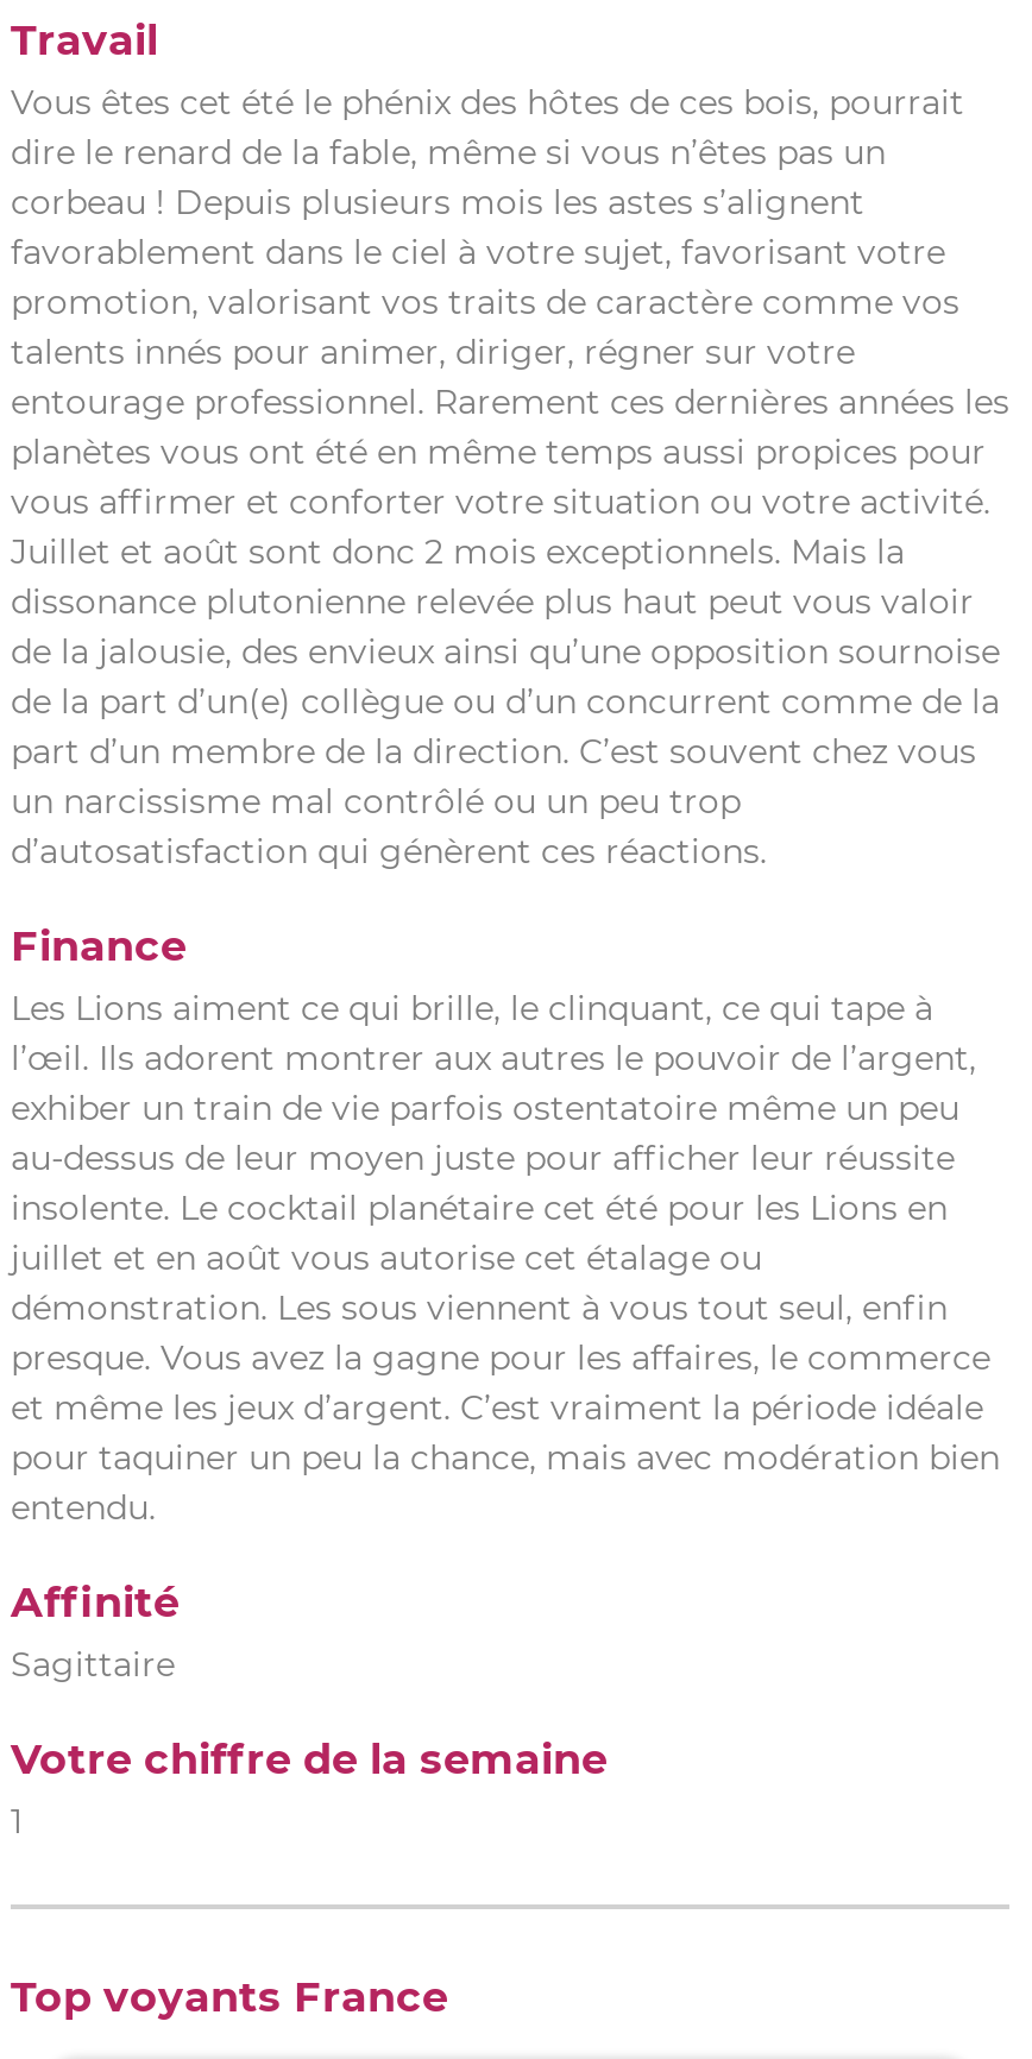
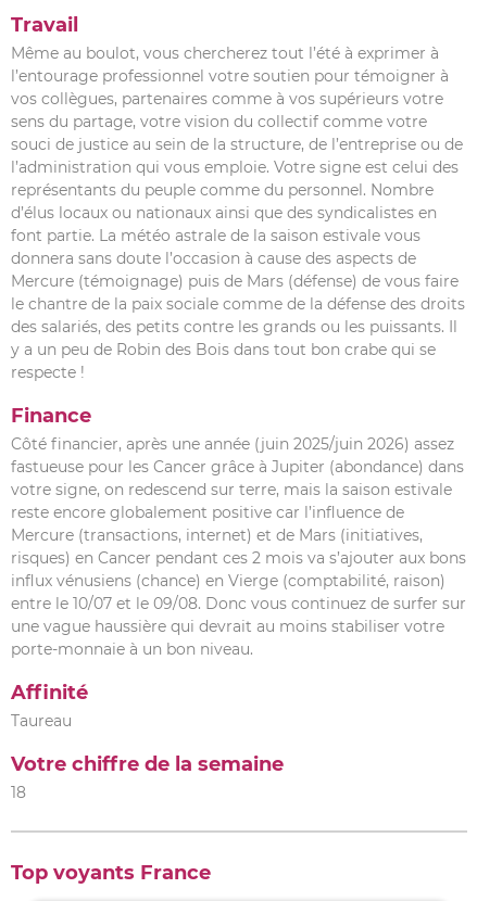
- Vous êtes cet été le phénix des hôtes de ces bois, pourrait
- dire le renard de la fable, même si vous n’êtes pas un
- corbeau ! Depuis plusieurs mois les astes s’alignent
- favorablement dans le ciel à votre sujet, favorisant votre
- promotion, valorisant vos traits de caractère comme vos
- talents innés pour animer, diriger, régner sur votre
- entourage professionnel. Rarement ces dernières années les
- planètes vous ont été en même temps aussi propices pour
- vous affirmer et conforter votre situation ou votre activité.
- Juillet et août sont donc 2 mois exceptionnels. Mais la
- dissonance plutonienne relevée plus haut peut vous valoir
- de la jalousie, des envieux ainsi qu’une opposition sournoise
- de la part d’un(e) collègue ou d’un concurrent comme de la
- part d’un membre de la direction. C’est souvent chez vous
- un narcissisme mal contrôlé ou un peu trop
- d’autosatisfaction qui génèrent ces réactions.
+ Même au boulot, vous chercherez tout l’été à exprimer à
+ l’entourage professionnel votre soutien pour témoigner à
+ vos collègues, partenaires comme à vos supérieurs votre
+ sens du partage, votre vision du collectif comme votre
+ souci de justice au sein de la structure, de l’entreprise ou de
+ l’administration qui vous emploie. Votre signe est celui des
+ représentants du peuple comme du personnel. Nombre
+ d’élus locaux ou nationaux ainsi que des syndicalistes en
+ font partie. La météo astrale de la saison estivale vous
+ donnera sans doute l’occasion à cause des aspects de
+ Mercure (témoignage) puis de Mars (défense) de vous faire
+ le chantre de la paix sociale comme de la défense des droits
+ des salariés, des petits contre les grands ou les puissants. Il
+ y a un peu de Robin des Bois dans tout bon crabe qui se
+ respecte !

- Les Lions aiment ce qui brille, le clinquant, ce qui tape à
- l’œil. Ils adorent montrer aux autres le pouvoir de l’argent,
- exhiber un train de vie parfois ostentatoire même un peu
- au-dessus de leur moyen juste pour afficher leur réussite
- insolente. Le cocktail planétaire cet été pour les Lions en
- juillet et en août vous autorise cet étalage ou
- démonstration. Les sous viennent à vous tout seul, enfin
- presque. Vous avez la gagne pour les affaires, le commerce
- et même les jeux d’argent. C’est vraiment la période idéale
- pour taquiner un peu la chance, mais avec modération bien
- entendu.
+ Côté financier, après une année (juin 2025/juin 2026) assez
+ fastueuse pour les Cancer grâce à Jupiter (abondance) dans
+ votre signe, on redescend sur terre, mais la saison estivale
+ reste encore globalement positive car l’influence de
+ Mercure (transactions, internet) et de Mars (initiatives,
+ risques) en Cancer pendant ces 2 mois va s’ajouter aux bons
+ influx vénusiens (chance) en Vierge (comptabilité, raison)
+ entre le 10/07 et le 09/08. Donc vous continuez de surfer sur
+ une vague haussière qui devrait au moins stabiliser votre
+ porte-monnaie à un bon niveau.

- Sagittaire
+ Taureau

- 1
+ 18
